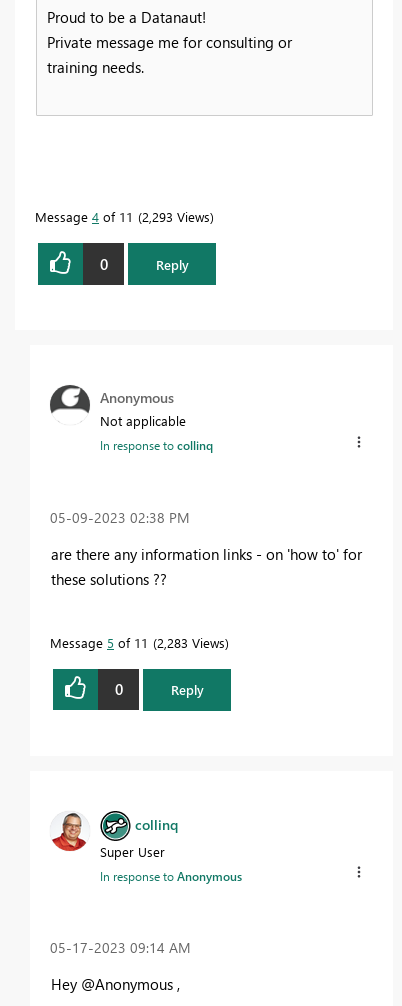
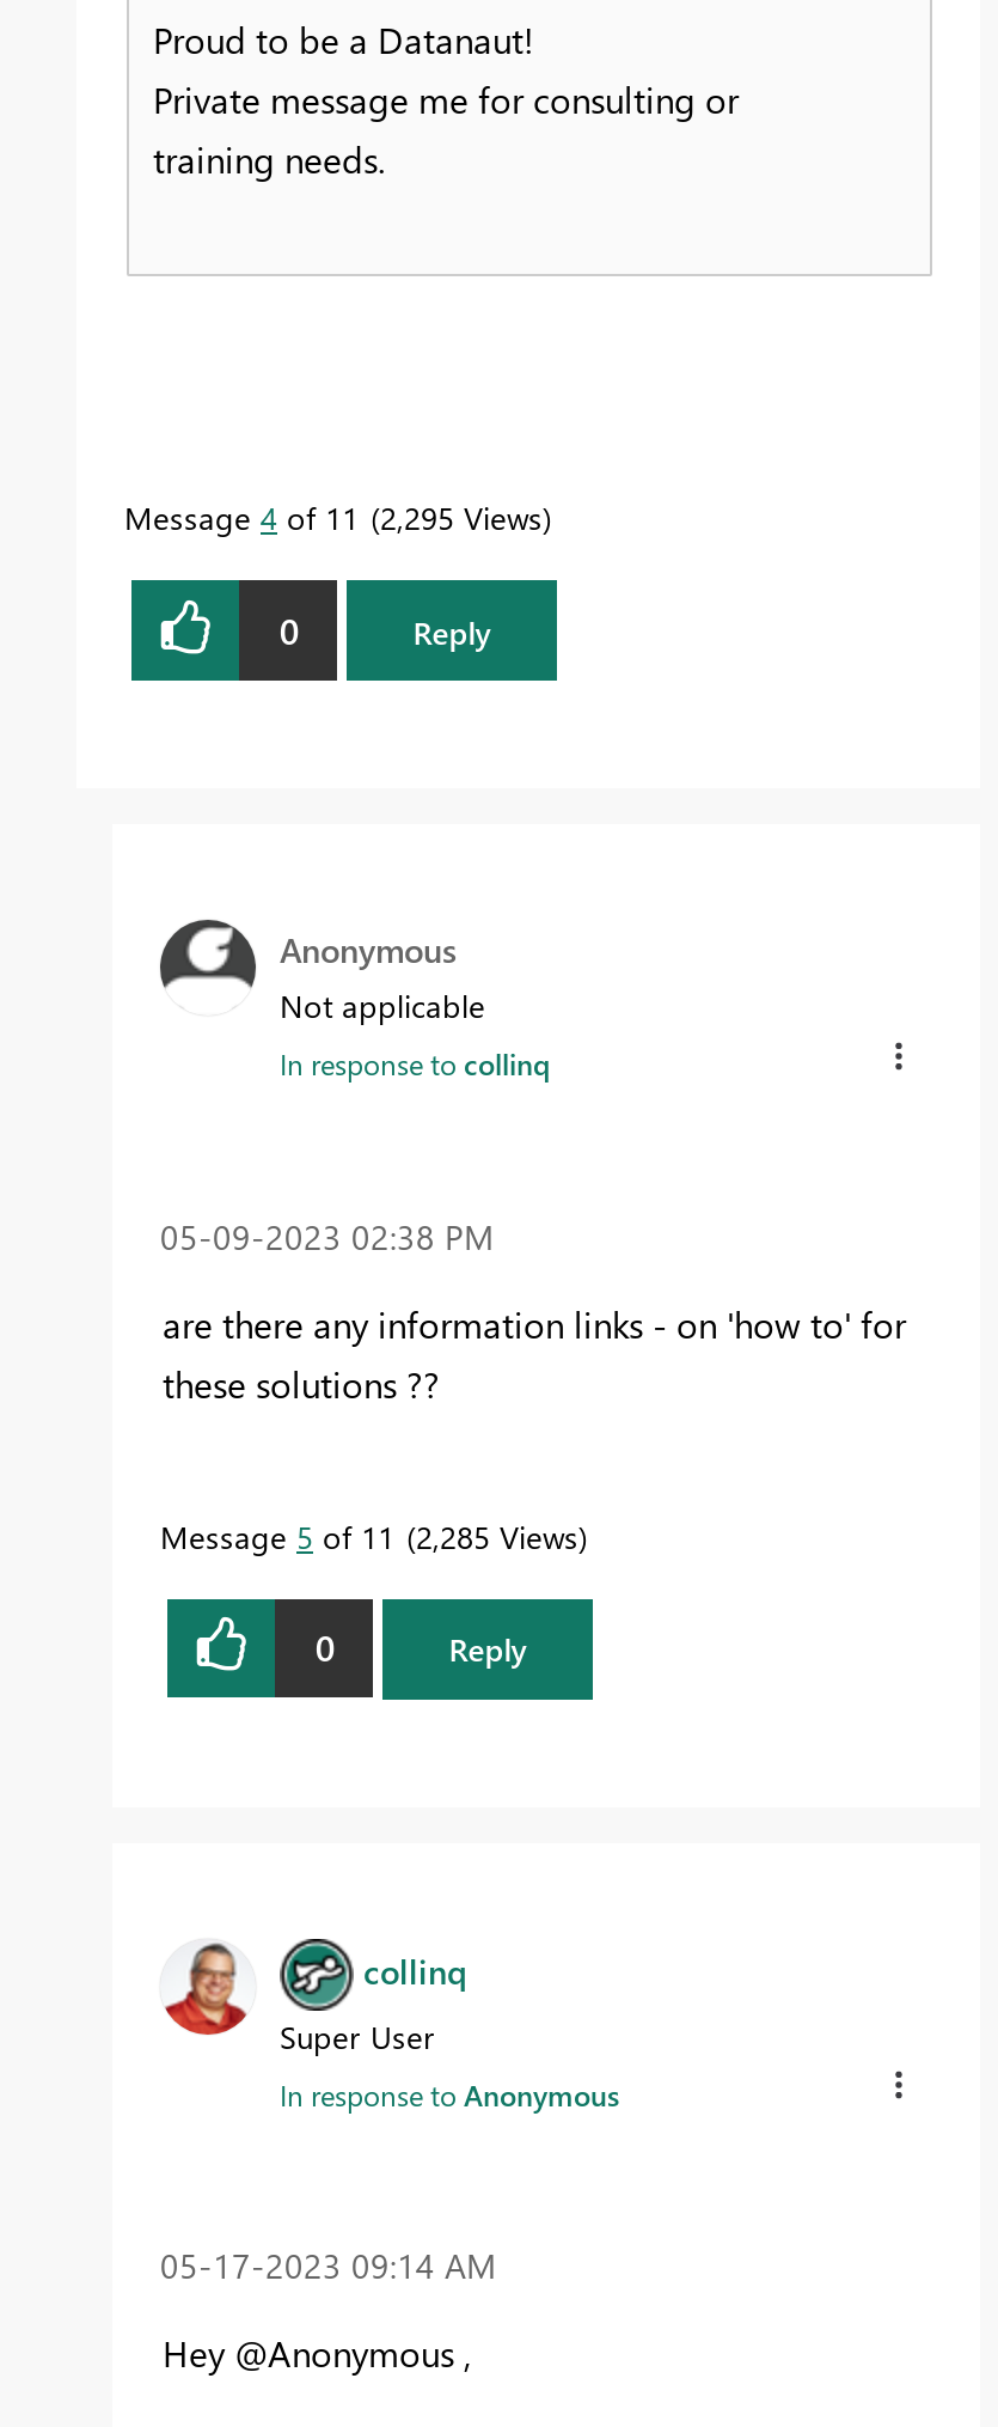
- Message 4 of 11 2,293 Views
+ Message 4 of 11 2,295 Views

- Message 5 of 11 2,283 Views
+ Message 5 of 11 2,285 Views
